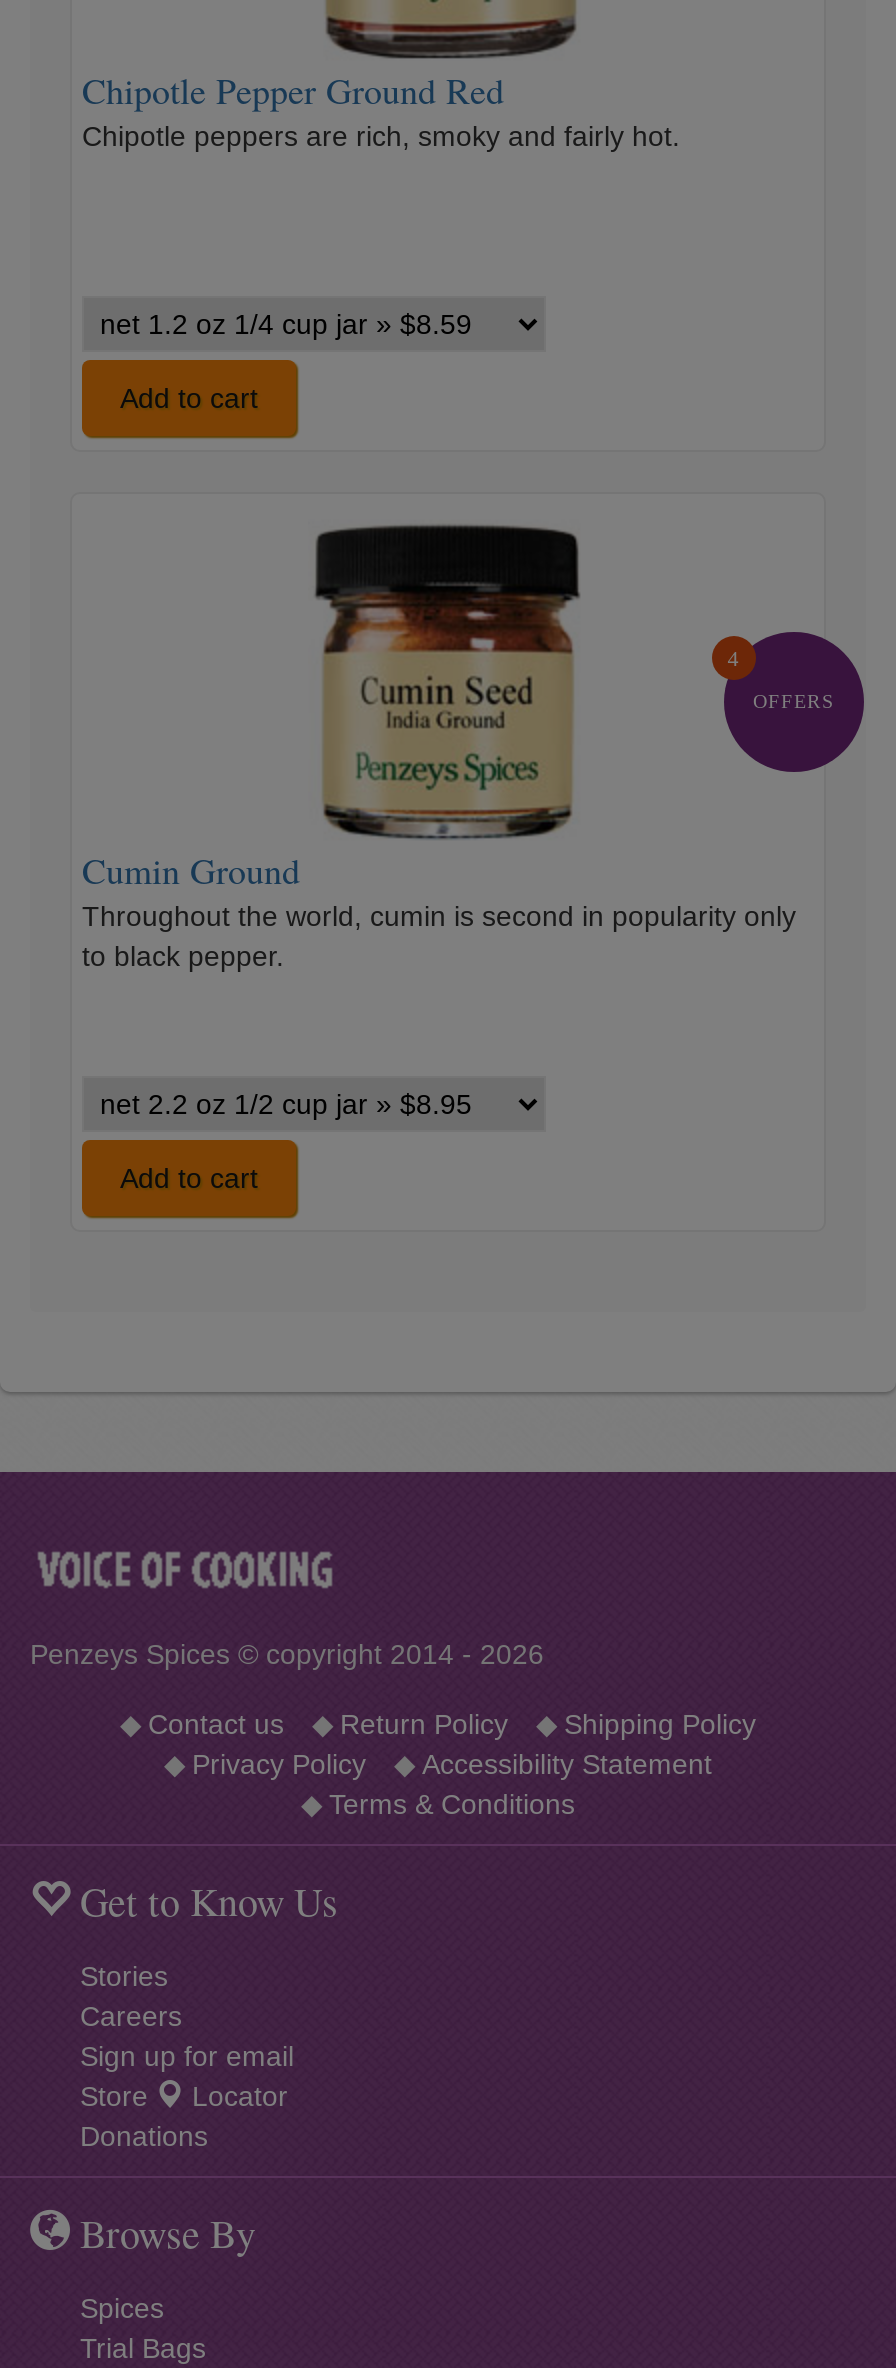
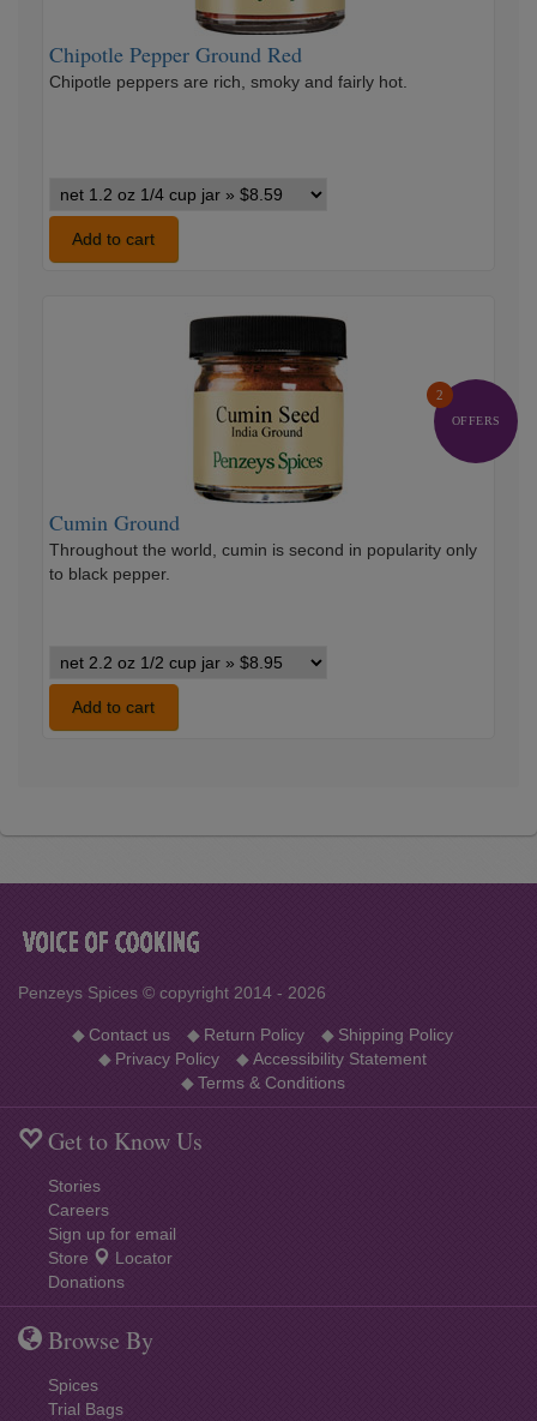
- 4
+ 2
